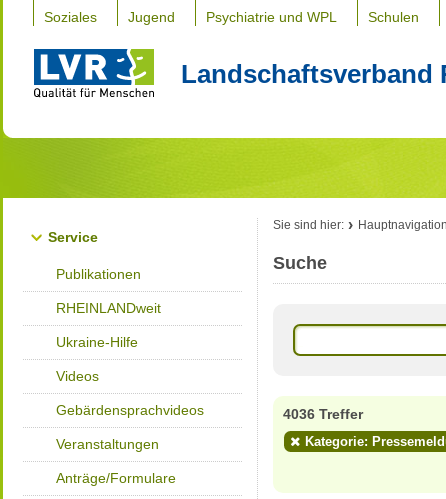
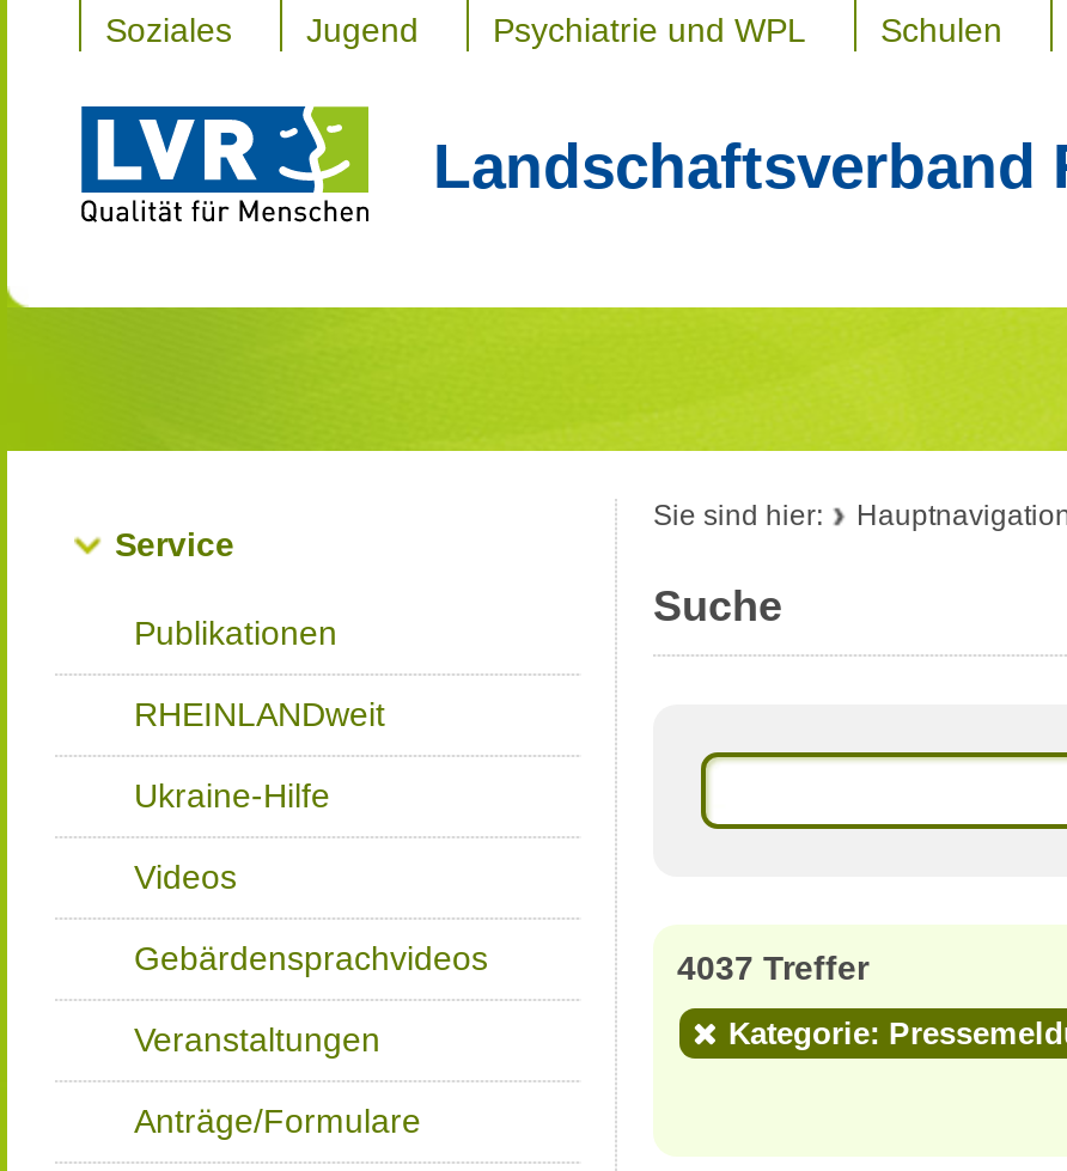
- 4036 Treffer
+ 4037 Treffer
